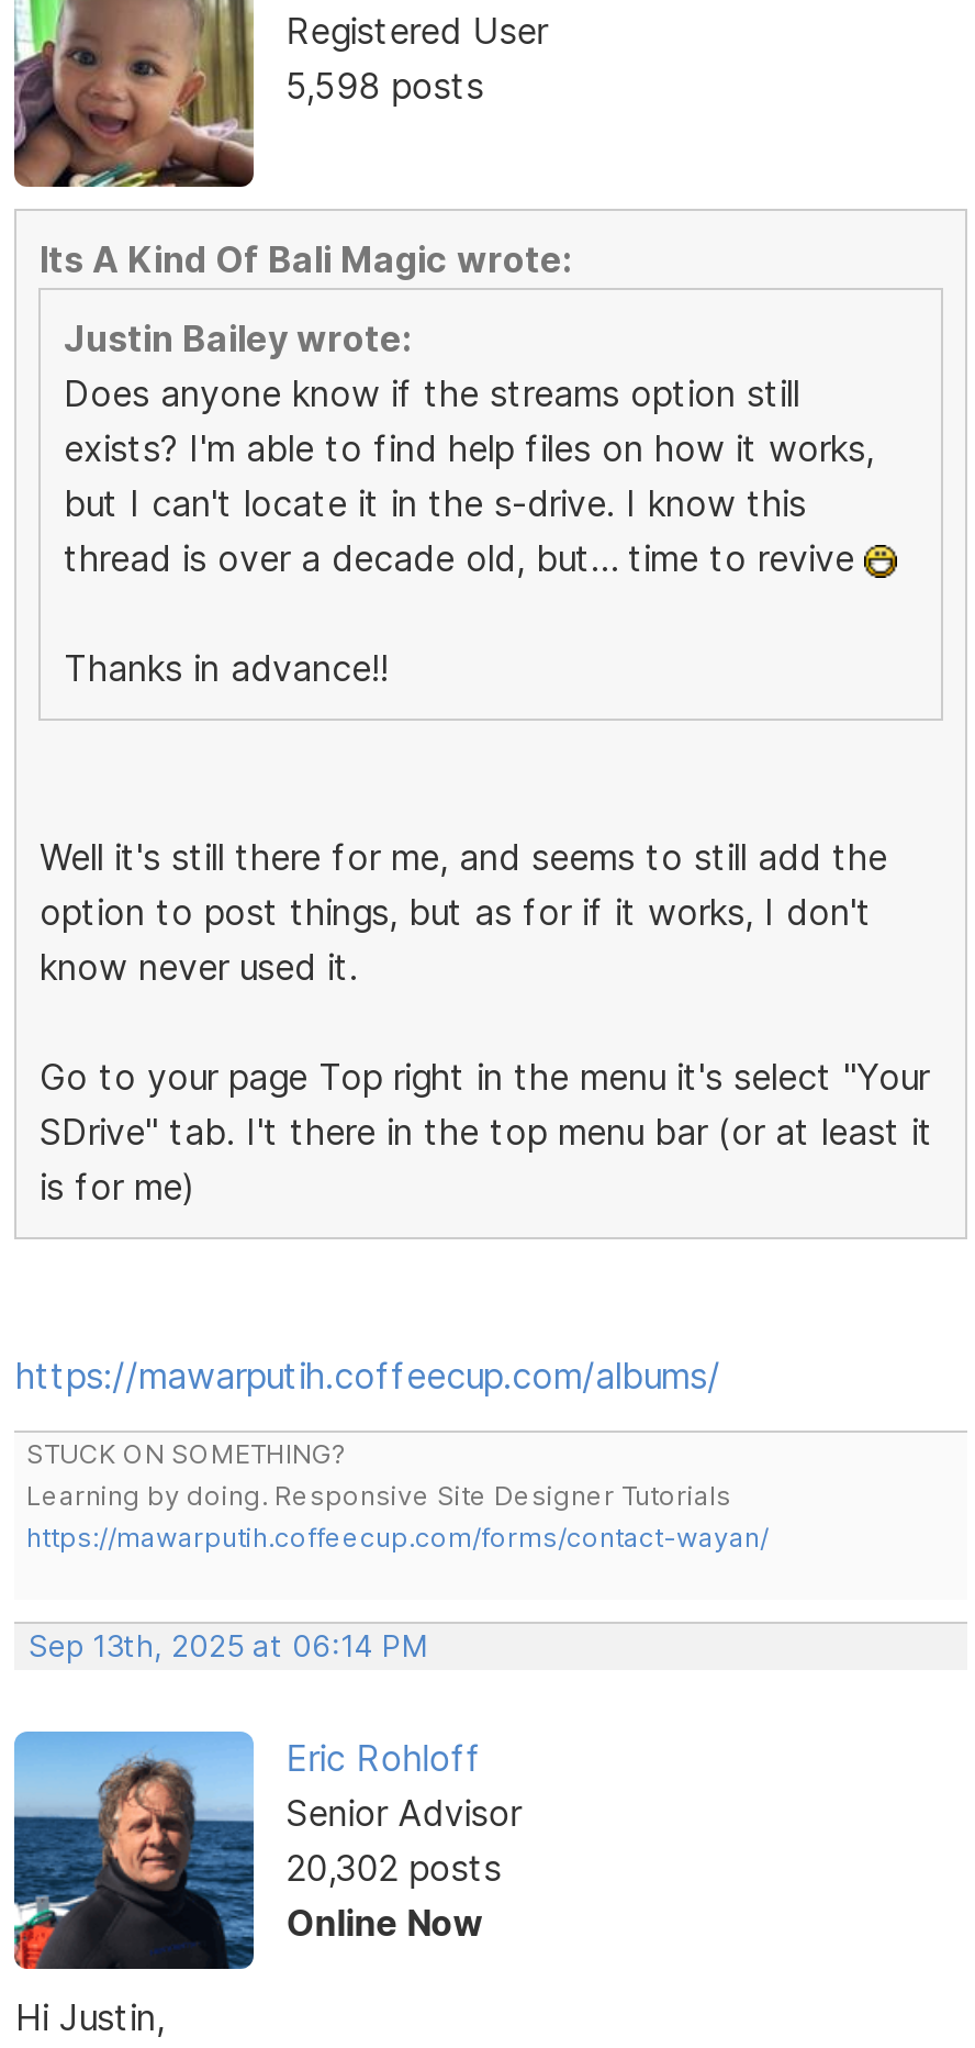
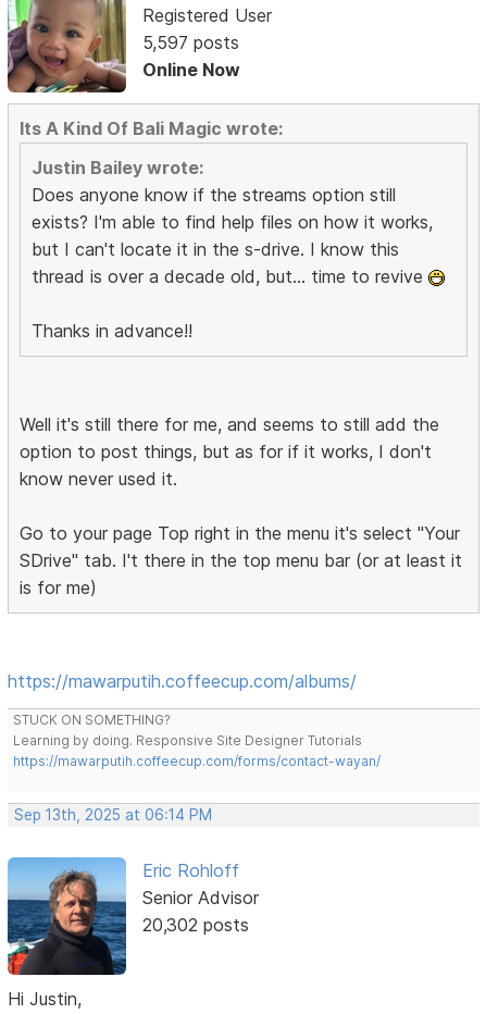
- 5,598 posts
+ 5,597 posts
+ Online Now

- Online Now
